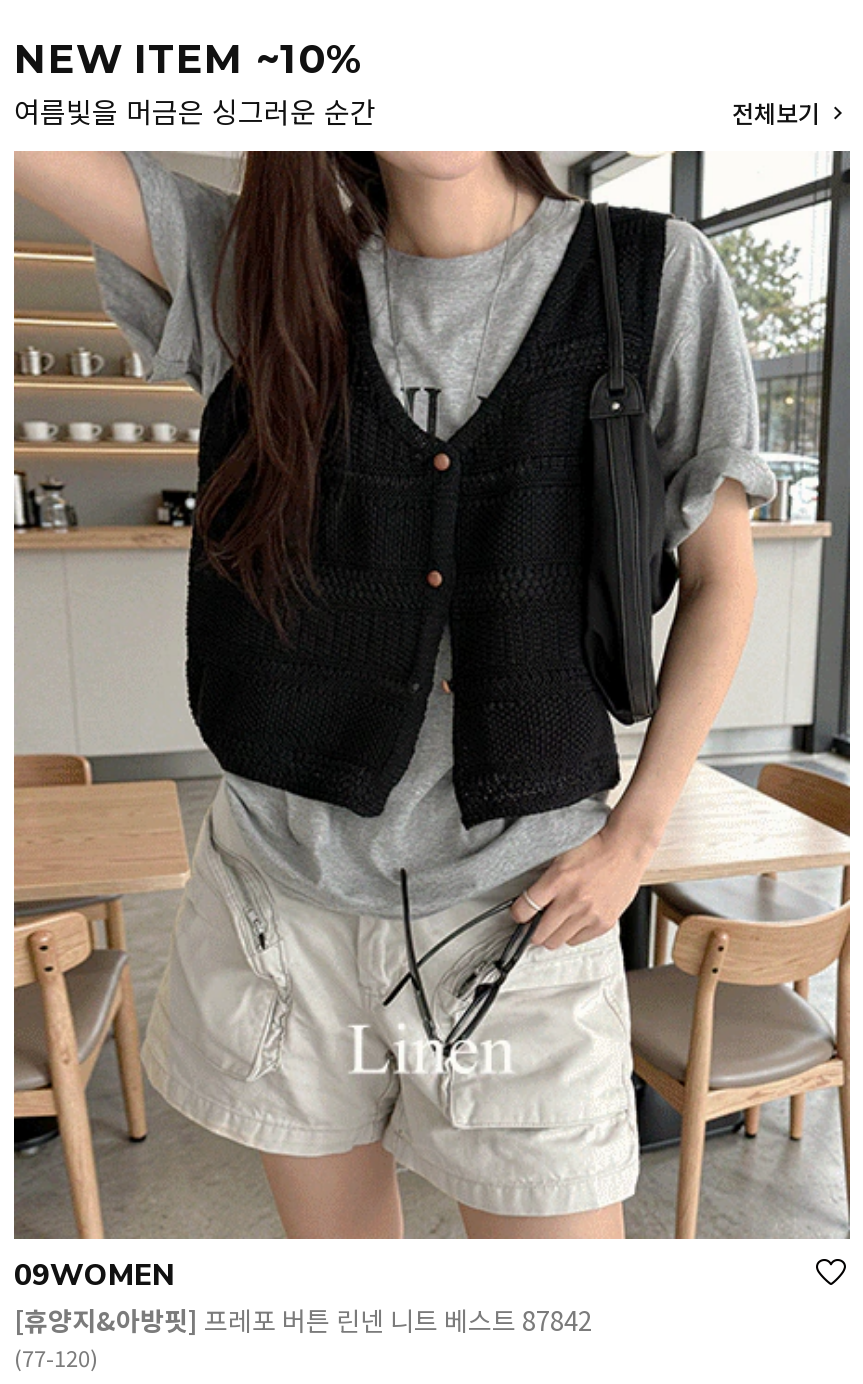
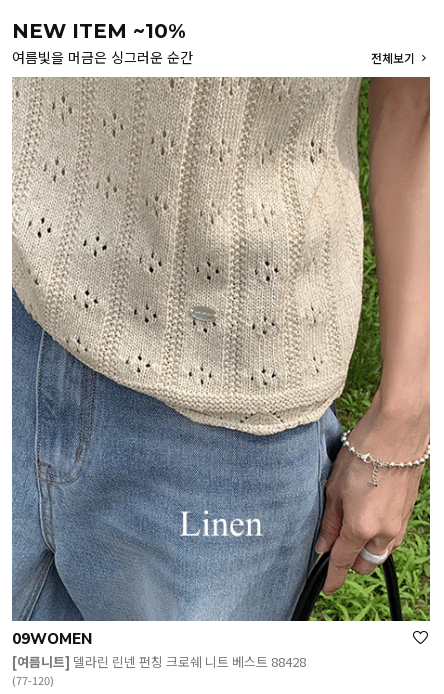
- [image]
- [휴양지&아방핏] 프레포 버튼 린넨 니트 베스트 87842
+ [image]
+ [여름니트] 델라린 린넨 펀칭 크로쉐 니트 베스트 88428
